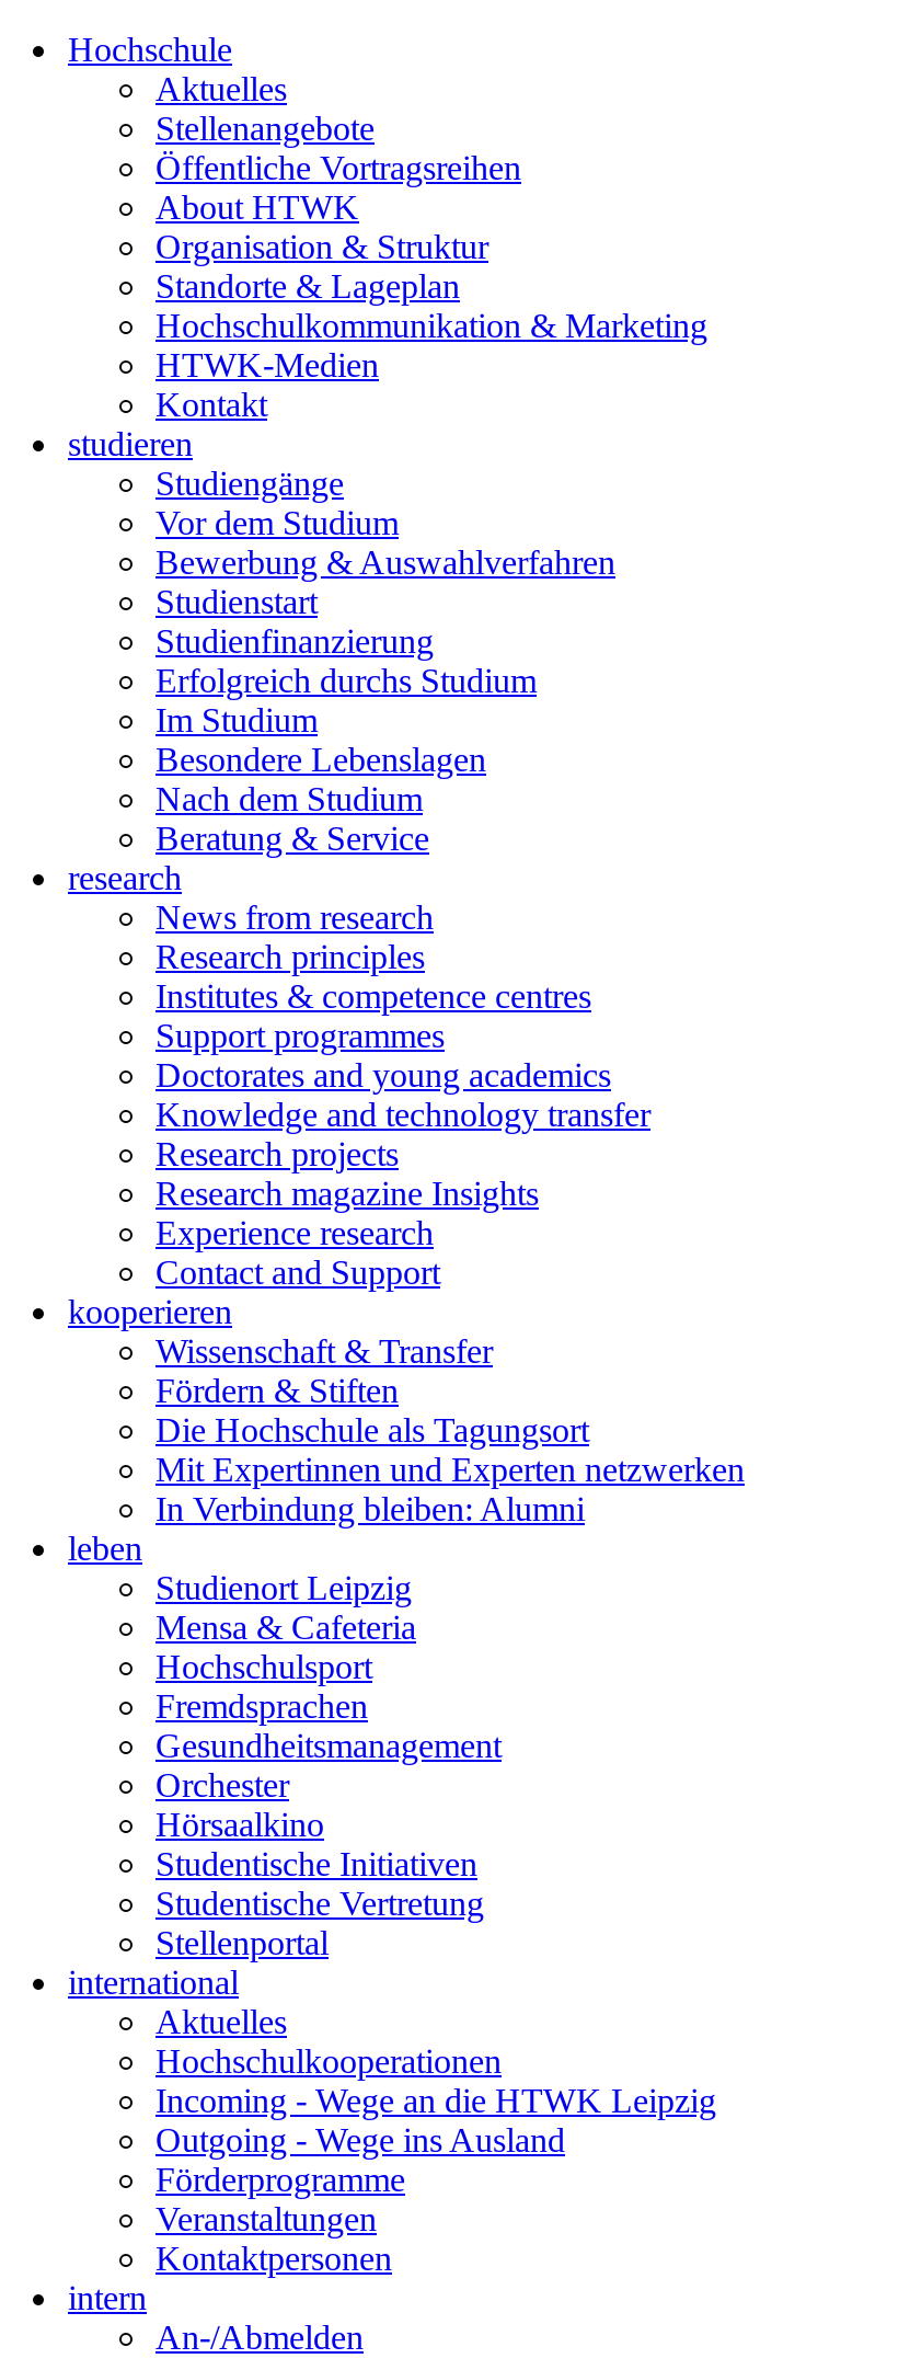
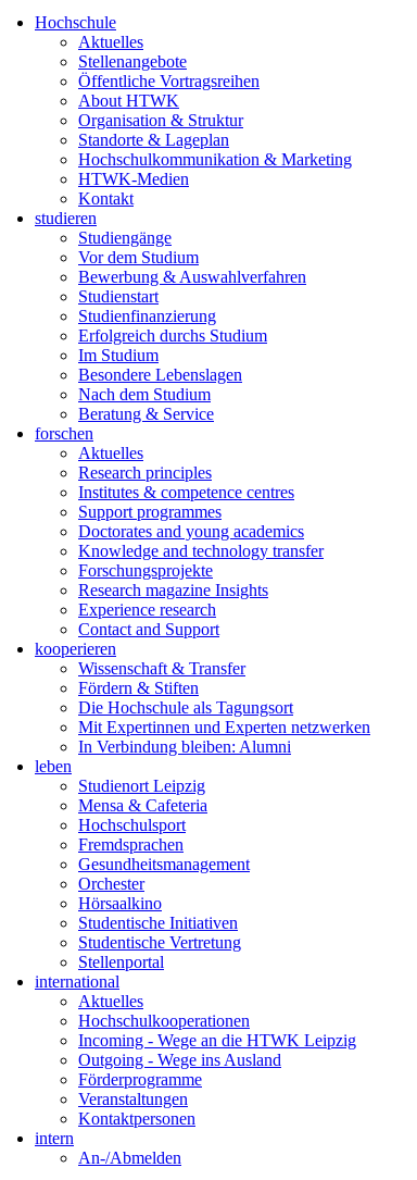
- research
- News from research
+ forschen
+ Aktuelles

- Research projects
+ Forschungsprojekte
